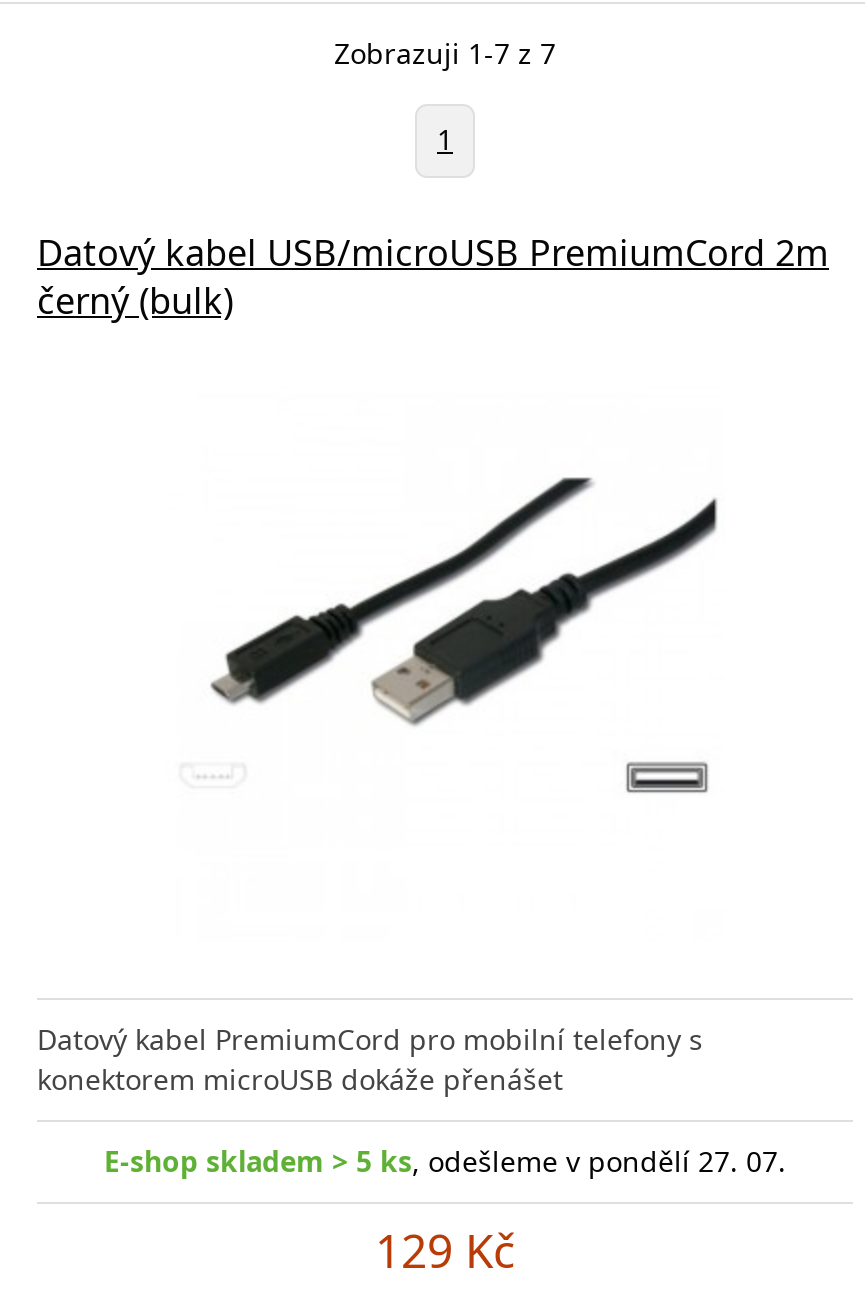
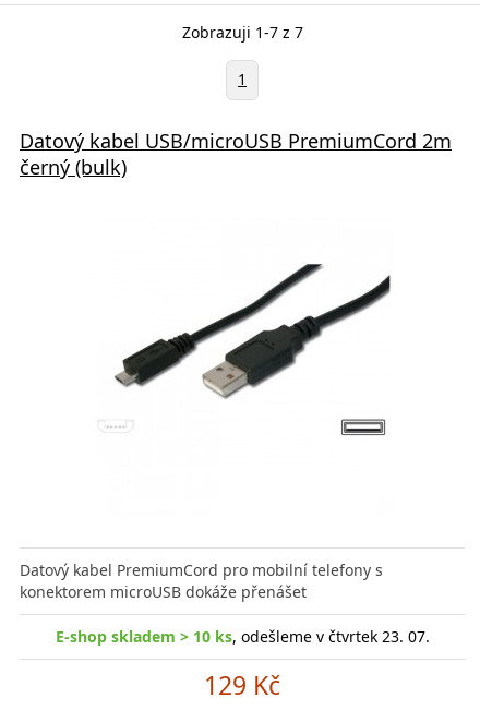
- E-shop skladem > 5 ks, odešleme v pondělí 27. 07.
+ E-shop skladem > 10 ks, odešleme v čtvrtek 23. 07.
